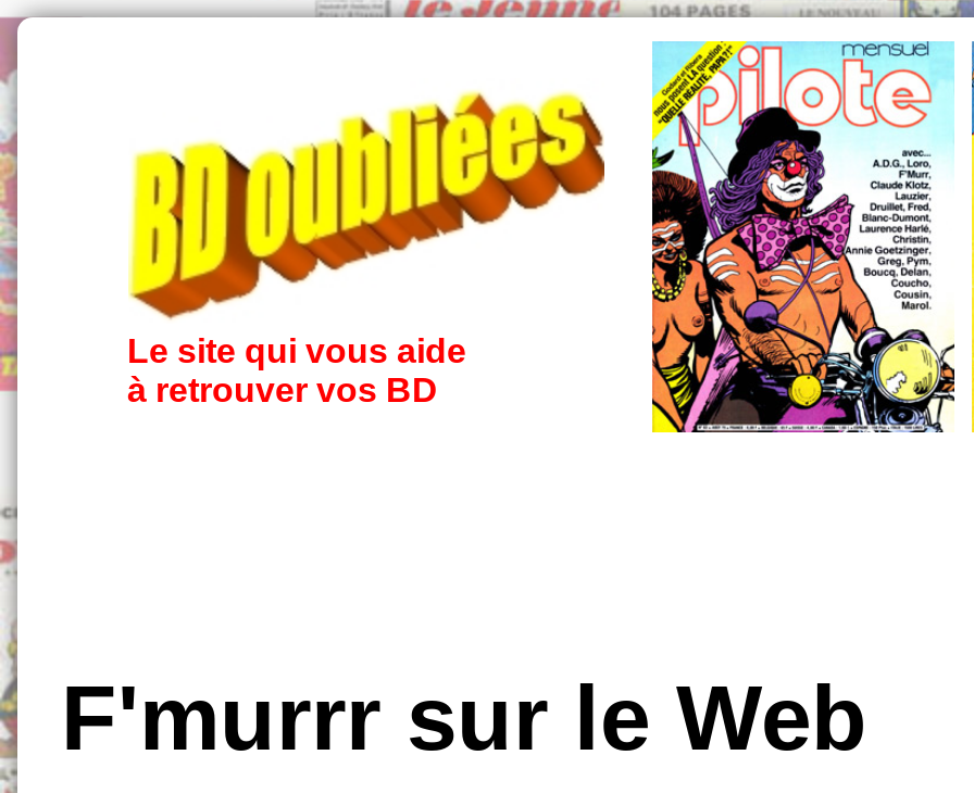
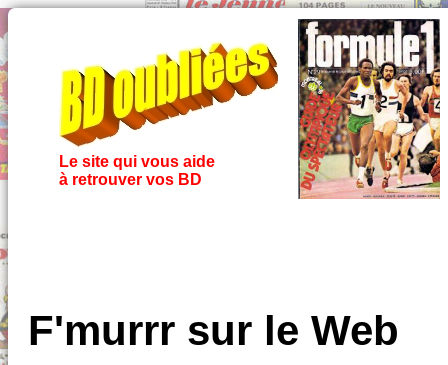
- [image]
+ [image]
